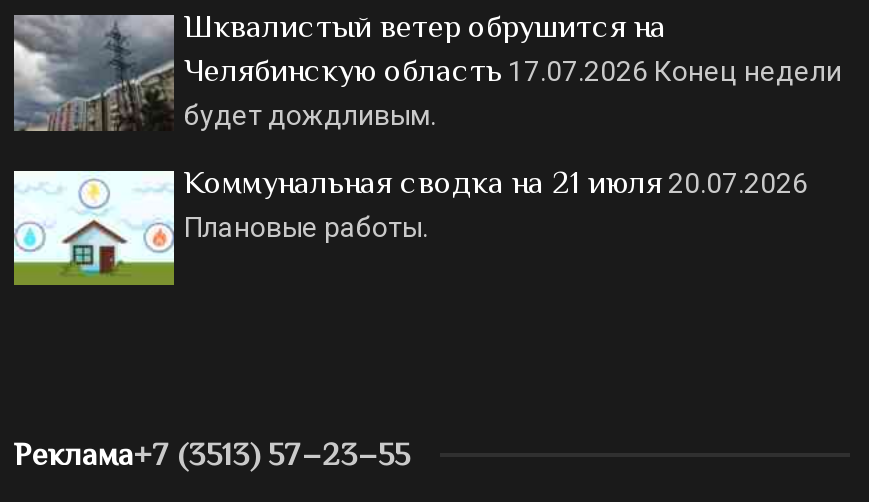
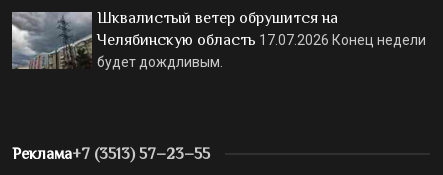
- [image]
- Коммунальная сводка на 21 июля 20.07.2026
- Плановые работы.
